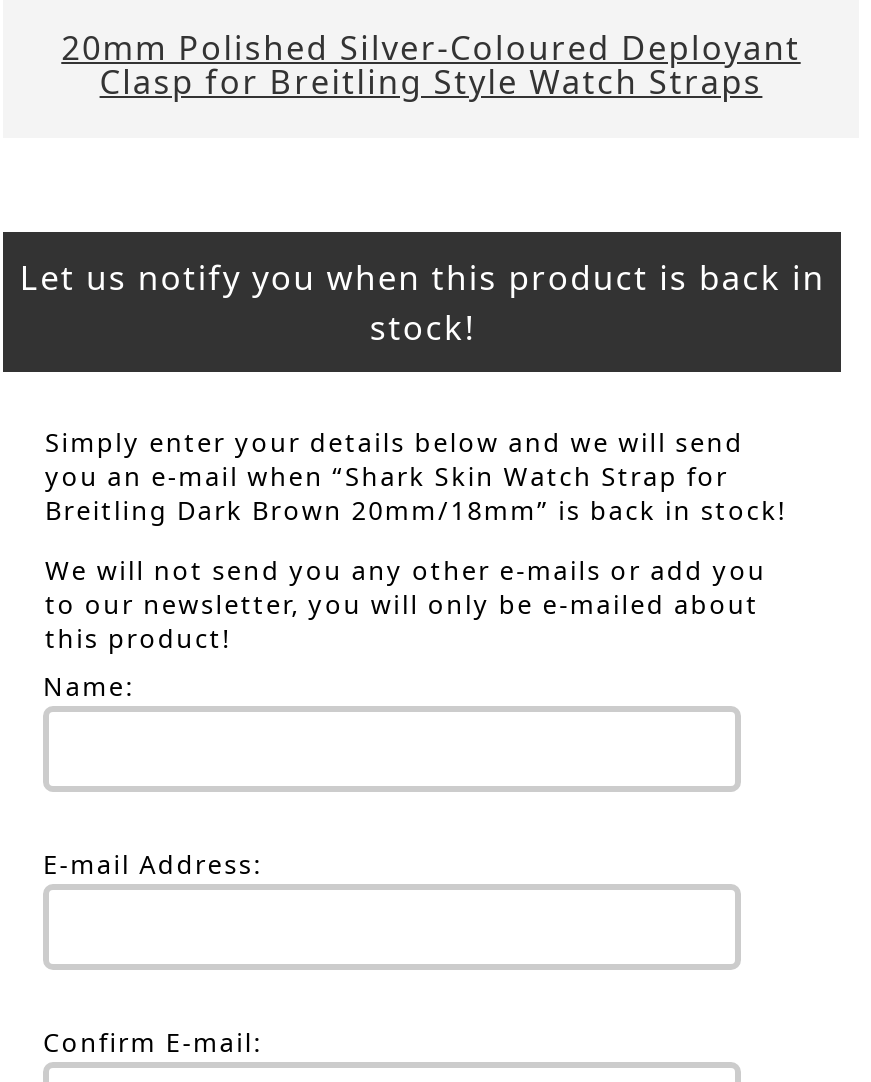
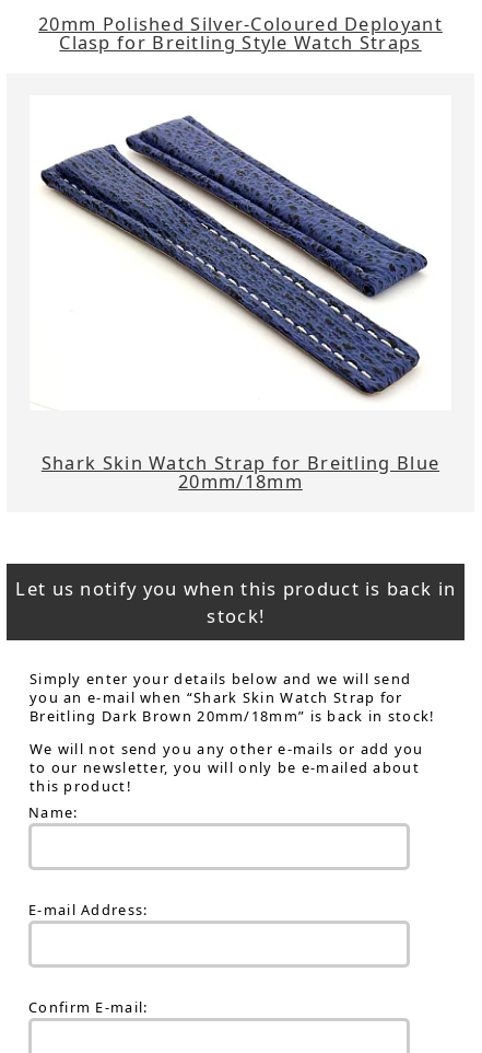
+ [image]

+ Shark Skin Watch Strap for Breitling Blue
+ 20mm/18mm
